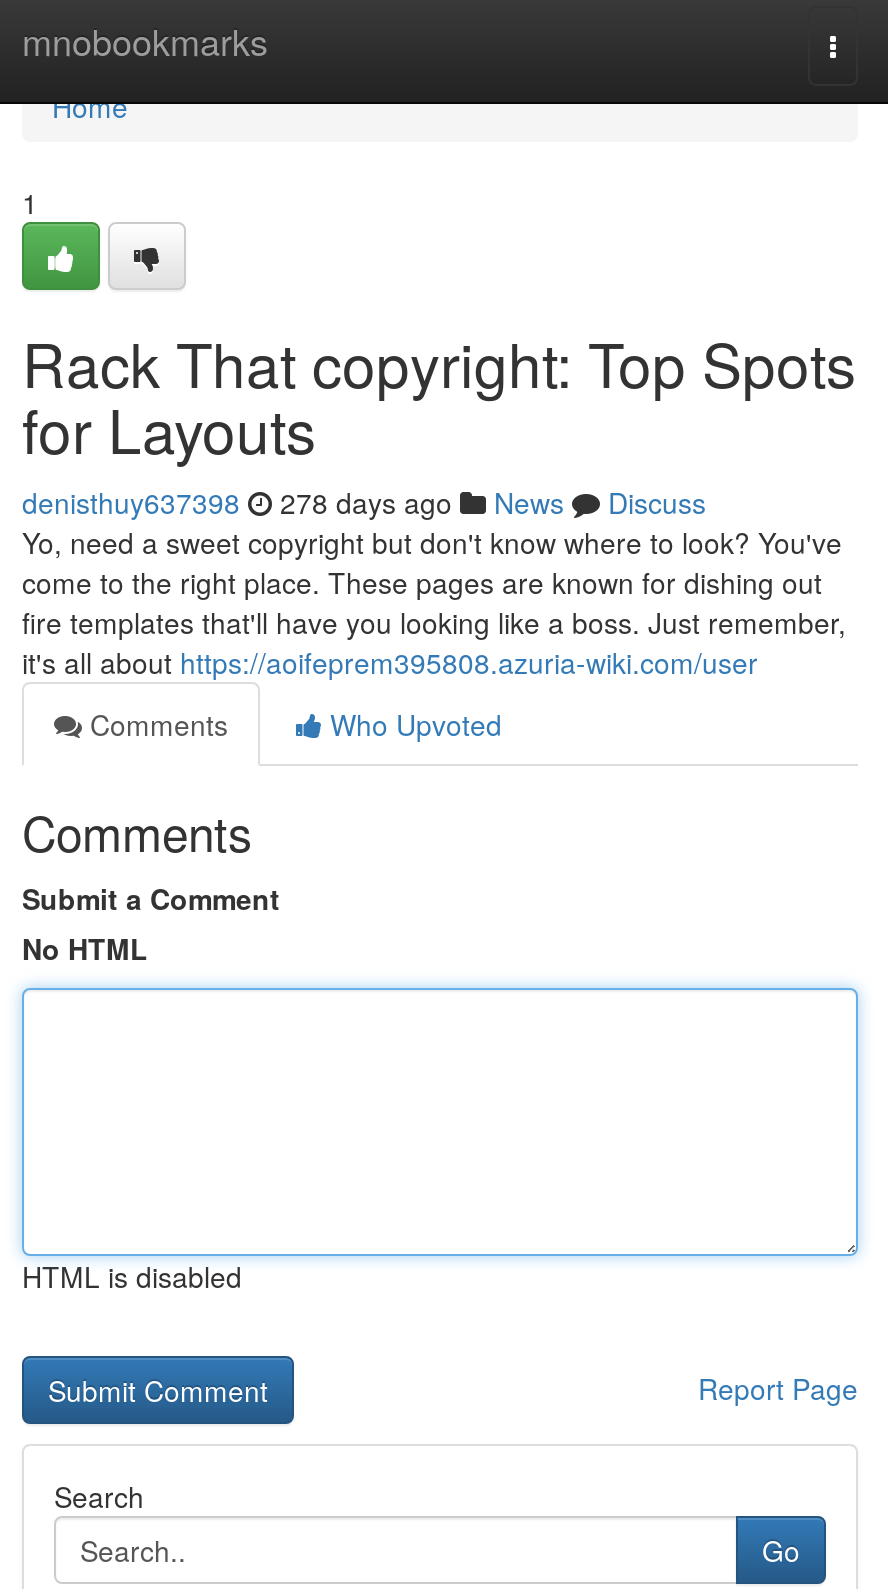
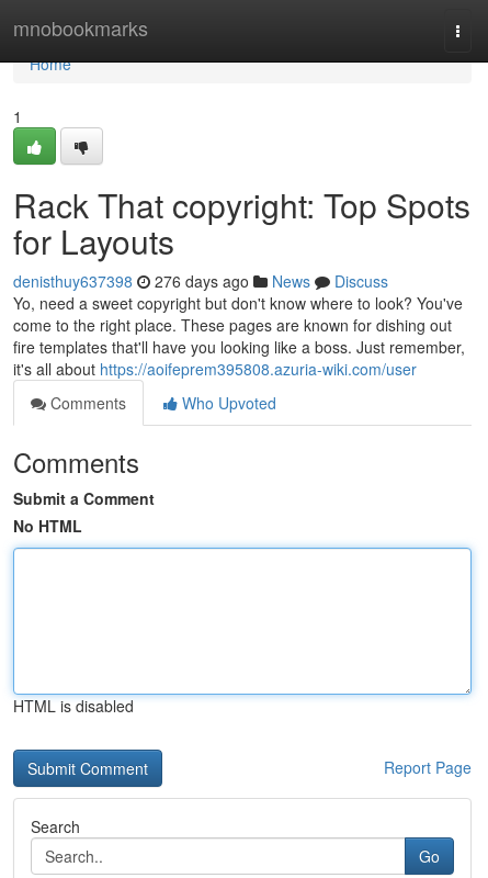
- denisthuy637398 278 days ago News Discuss
+ denisthuy637398 276 days ago News Discuss
